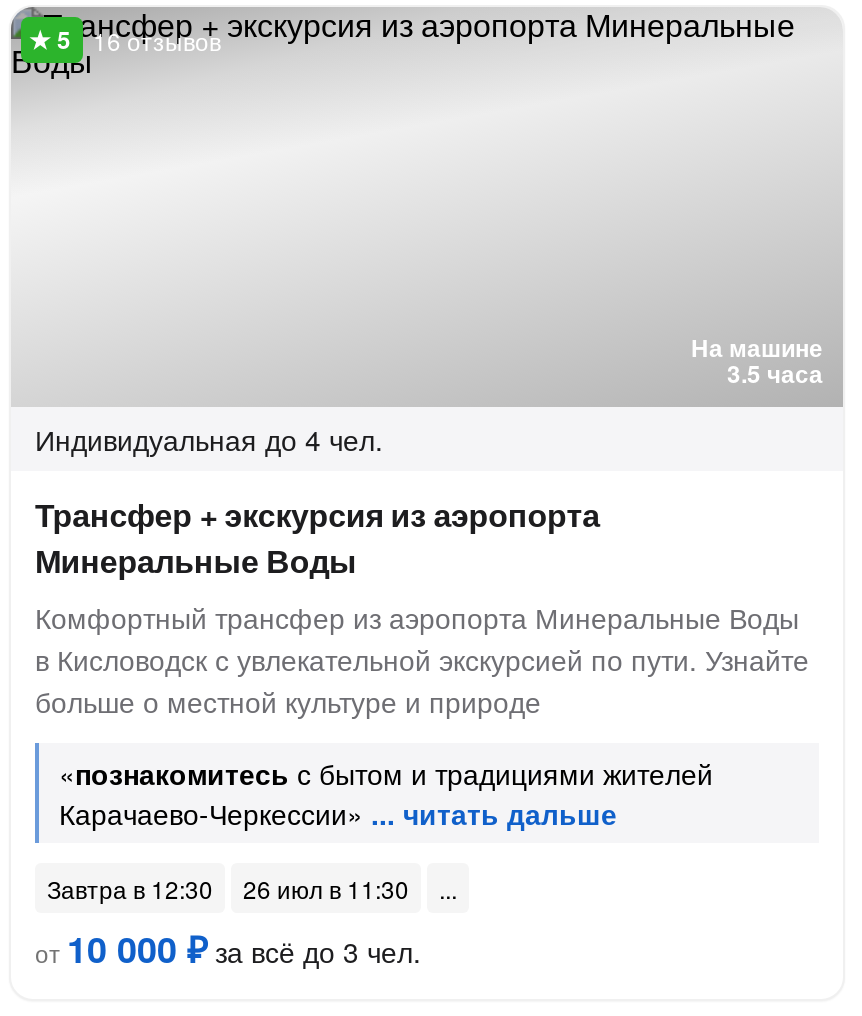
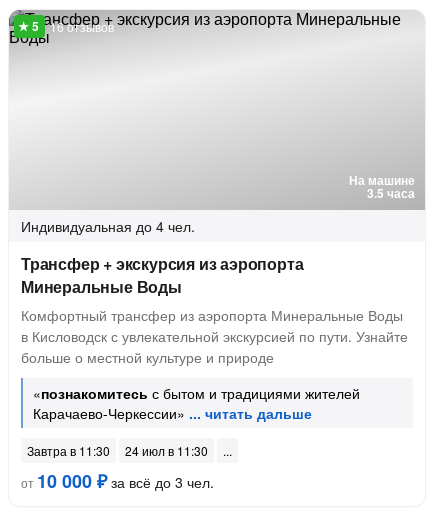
- Завтра в 12:30
+ Завтра в 11:30

- 26 июл в 11:30
+ 24 июл в 11:30
